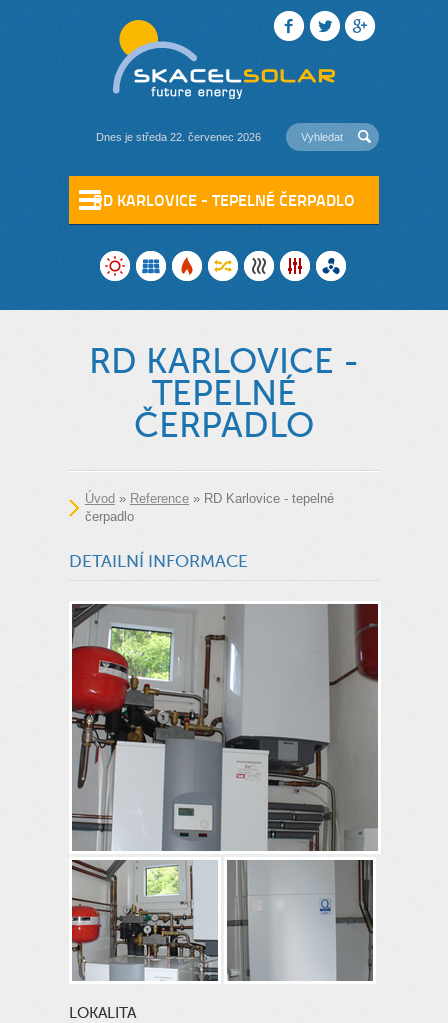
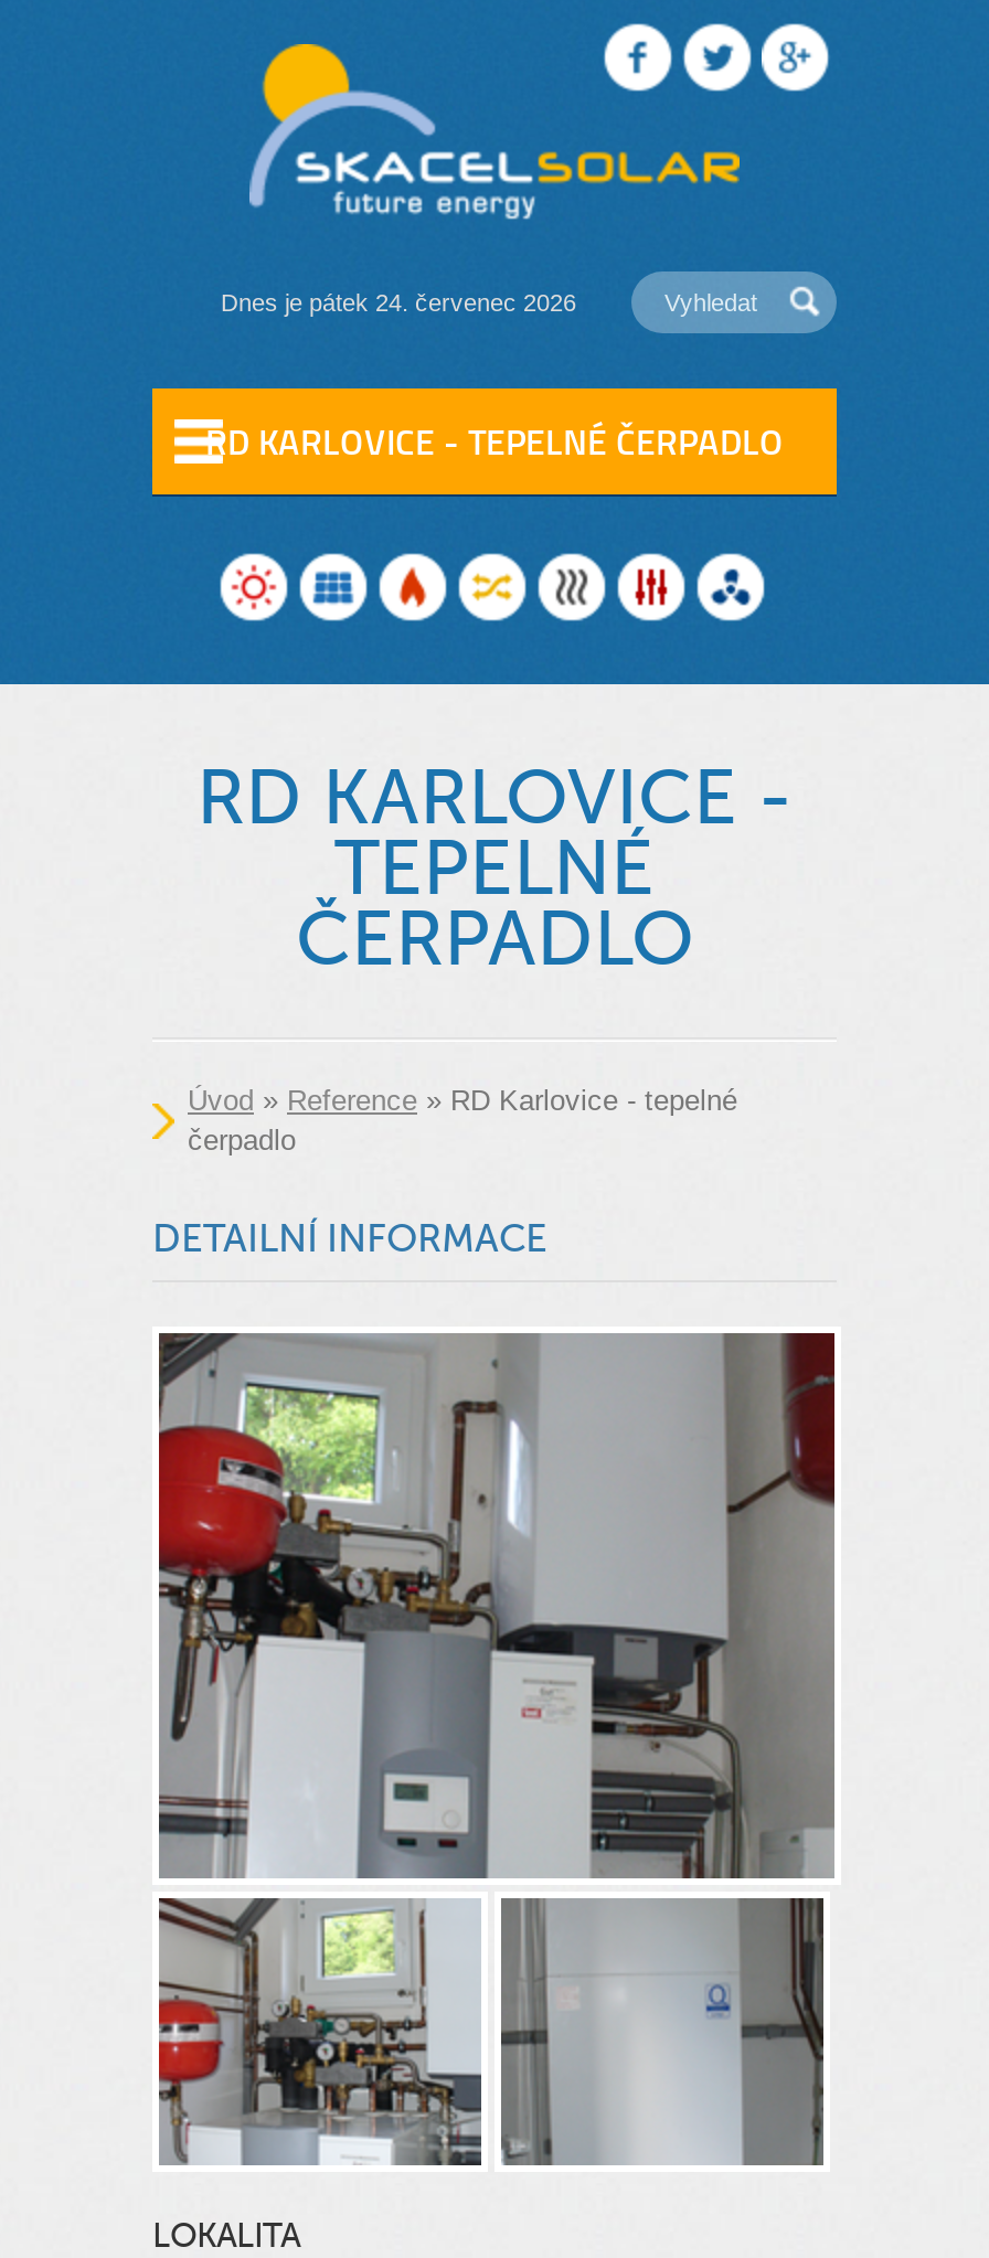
- Dnes je středa 22. červenec 2026
+ Dnes je pátek 24. červenec 2026
